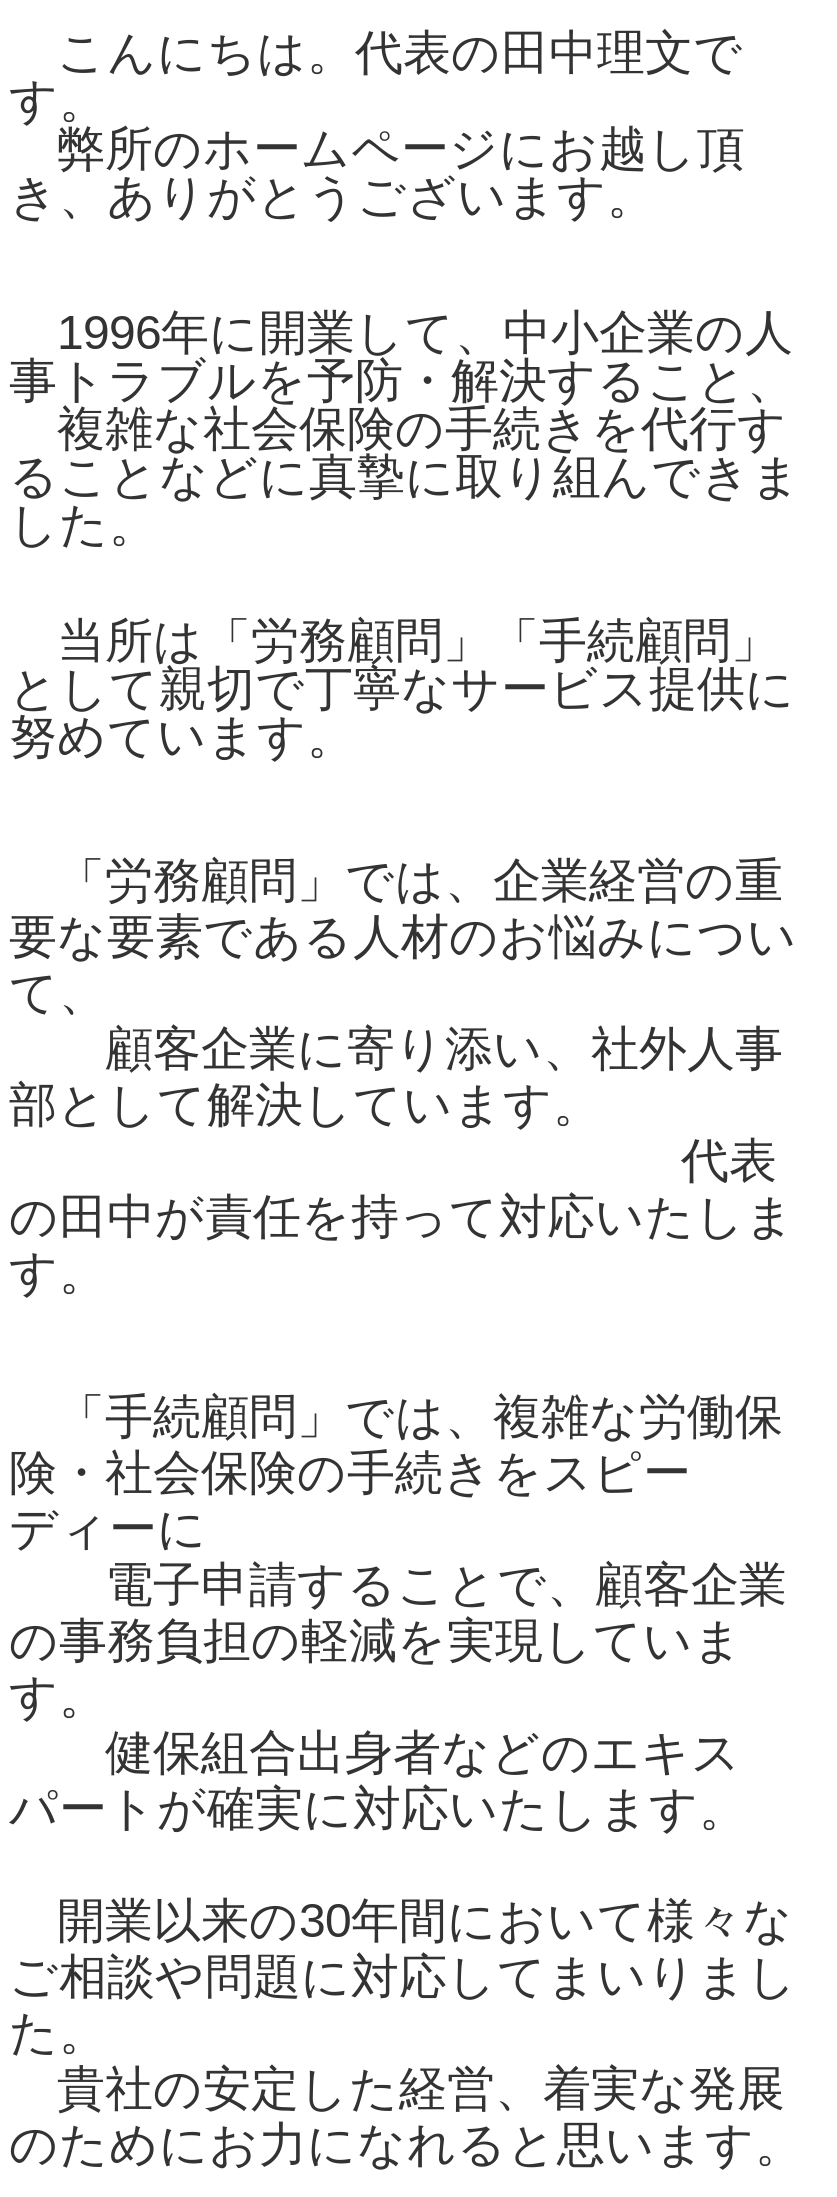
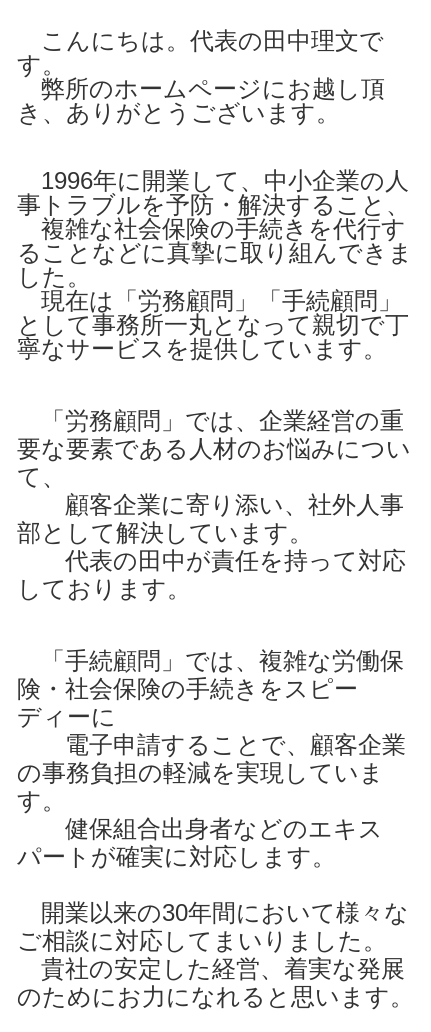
- 当所は「労務顧問」「手続顧問」
- として親切で丁寧なサービス提供に
- 努めています。
+ 現在は「労務顧問」「手続顧問」
+ として事務所一丸となって親切で丁
+ 寧なサービスを提供しています。

- 代表
- の田中が責任を持って対応いたしま
- す。
+ 代表の田中が責任を持って対応
+ しております。

- パートが確実に対応いたします。
+ パートが確実に対応します。

- ご相談や問題に対応してまいりまし
- た。
+ ご相談に対応してまいりました。
